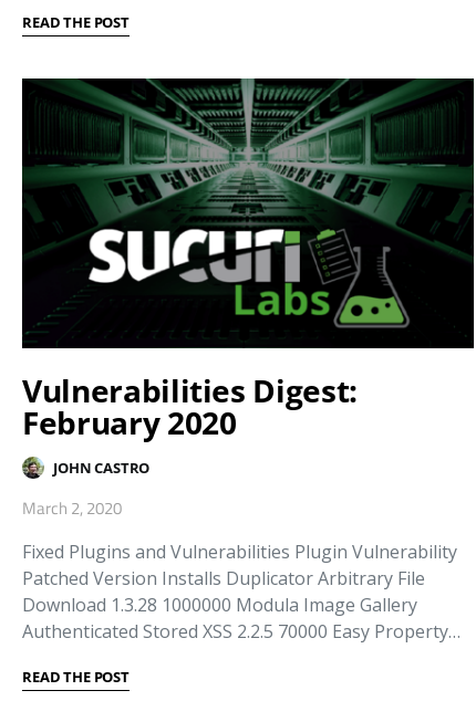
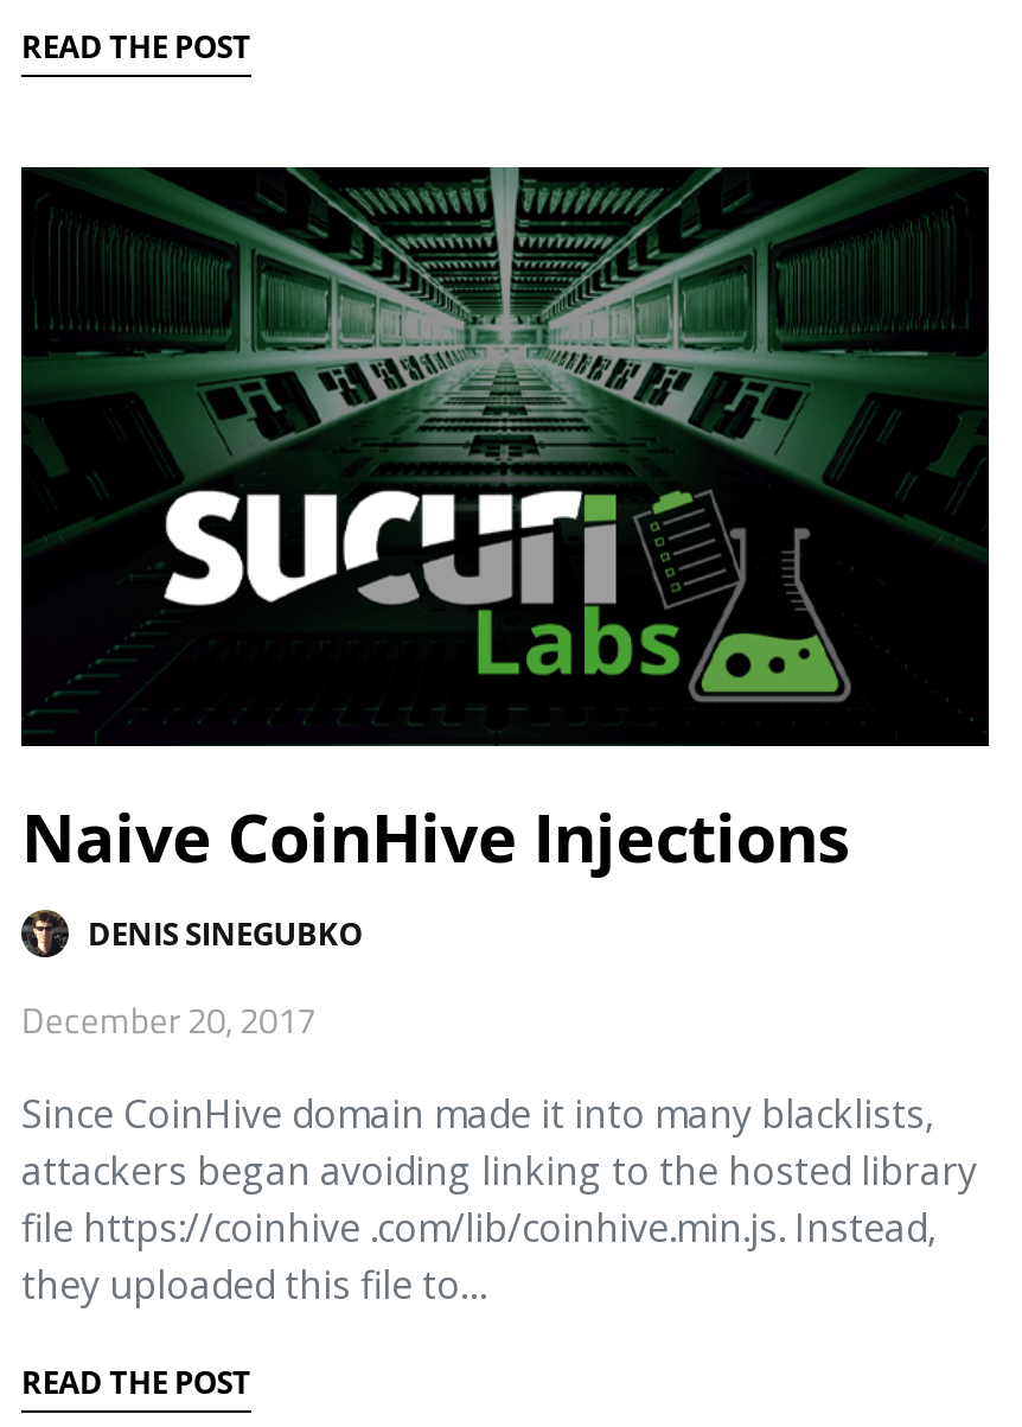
- Vulnerabilities Digest:
- February 2020
- JOHN CASTRO
+ Naive CoinHive Injections
+ DENIS SINEGUBKO

- March 2, 2020
+ December 20, 2017

- Fixed Plugins and Vulnerabilities Plugin Vulnerability
- Patched Version Installs Duplicator Arbitrary File
- Download 1.3.28 1000000 Modula Image Gallery
- Authenticated Stored XSS 2.2.5 70000 Easy Property…
+ Since CoinHive domain made it into many blacklists,
+ attackers began avoiding linking to the hosted library
+ file https://coinhive .com/lib/coinhive.min.js. Instead,
+ they uploaded this file to…
